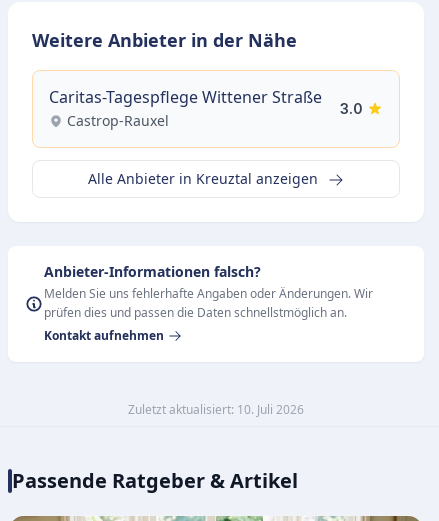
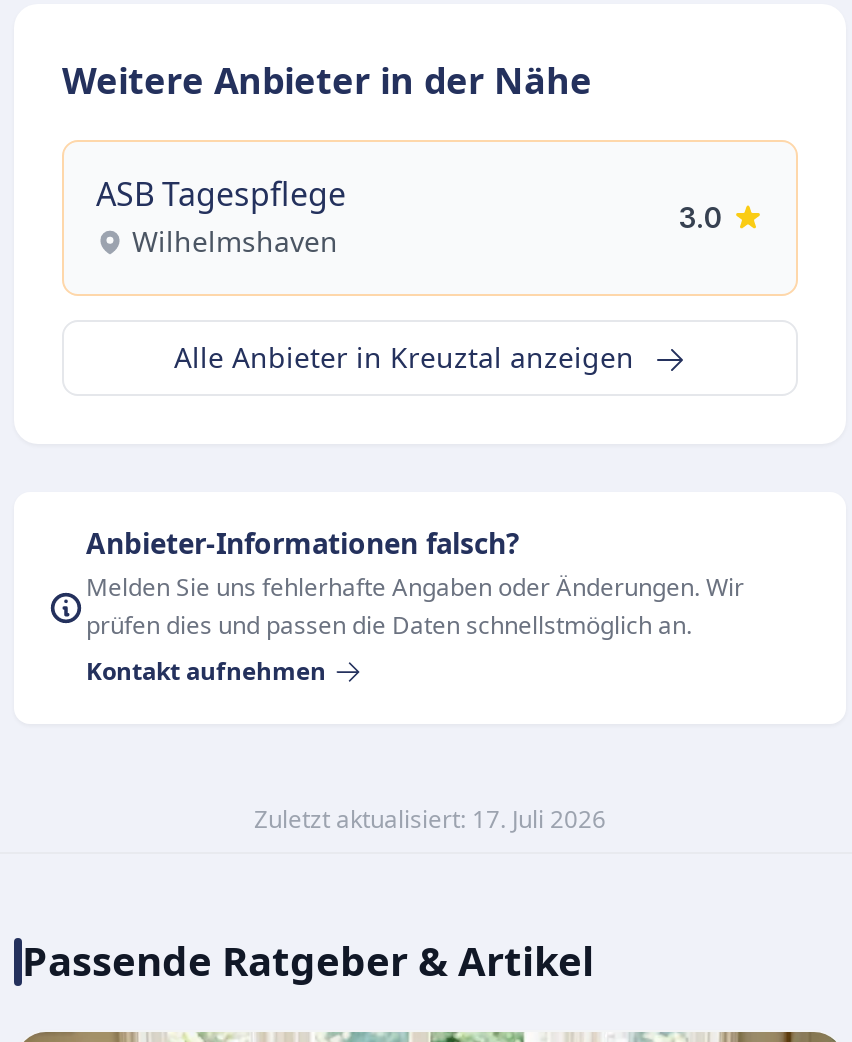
- Caritas-Tagespflege Wittener Straße
- Castrop-Rauxel
+ ASB Tagespflege
+ Wilhelmshaven

- Zuletzt aktualisiert: 10. Juli 2026
+ Zuletzt aktualisiert: 17. Juli 2026
